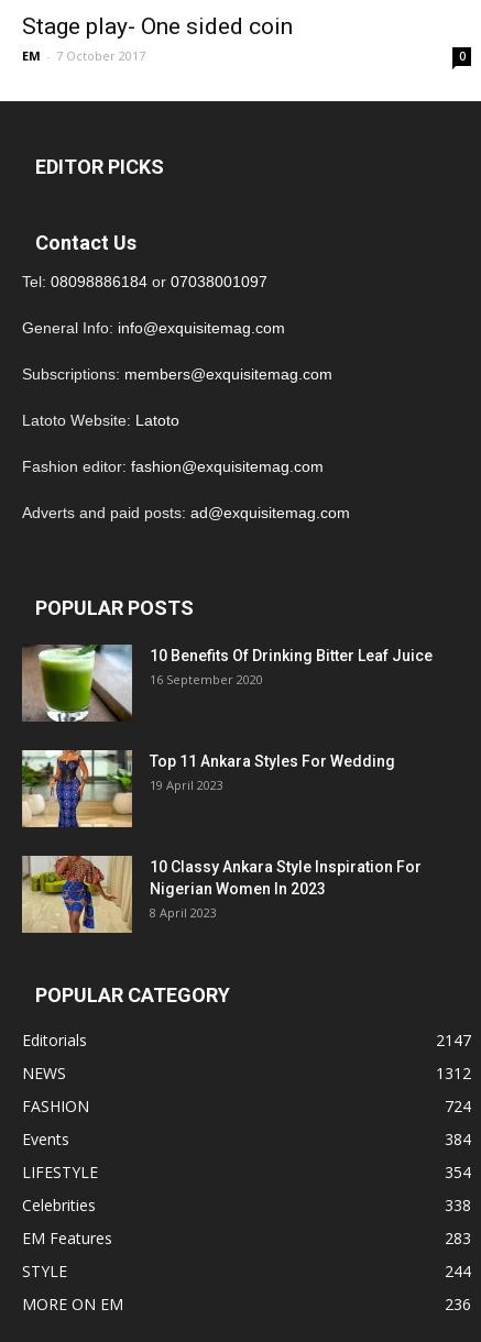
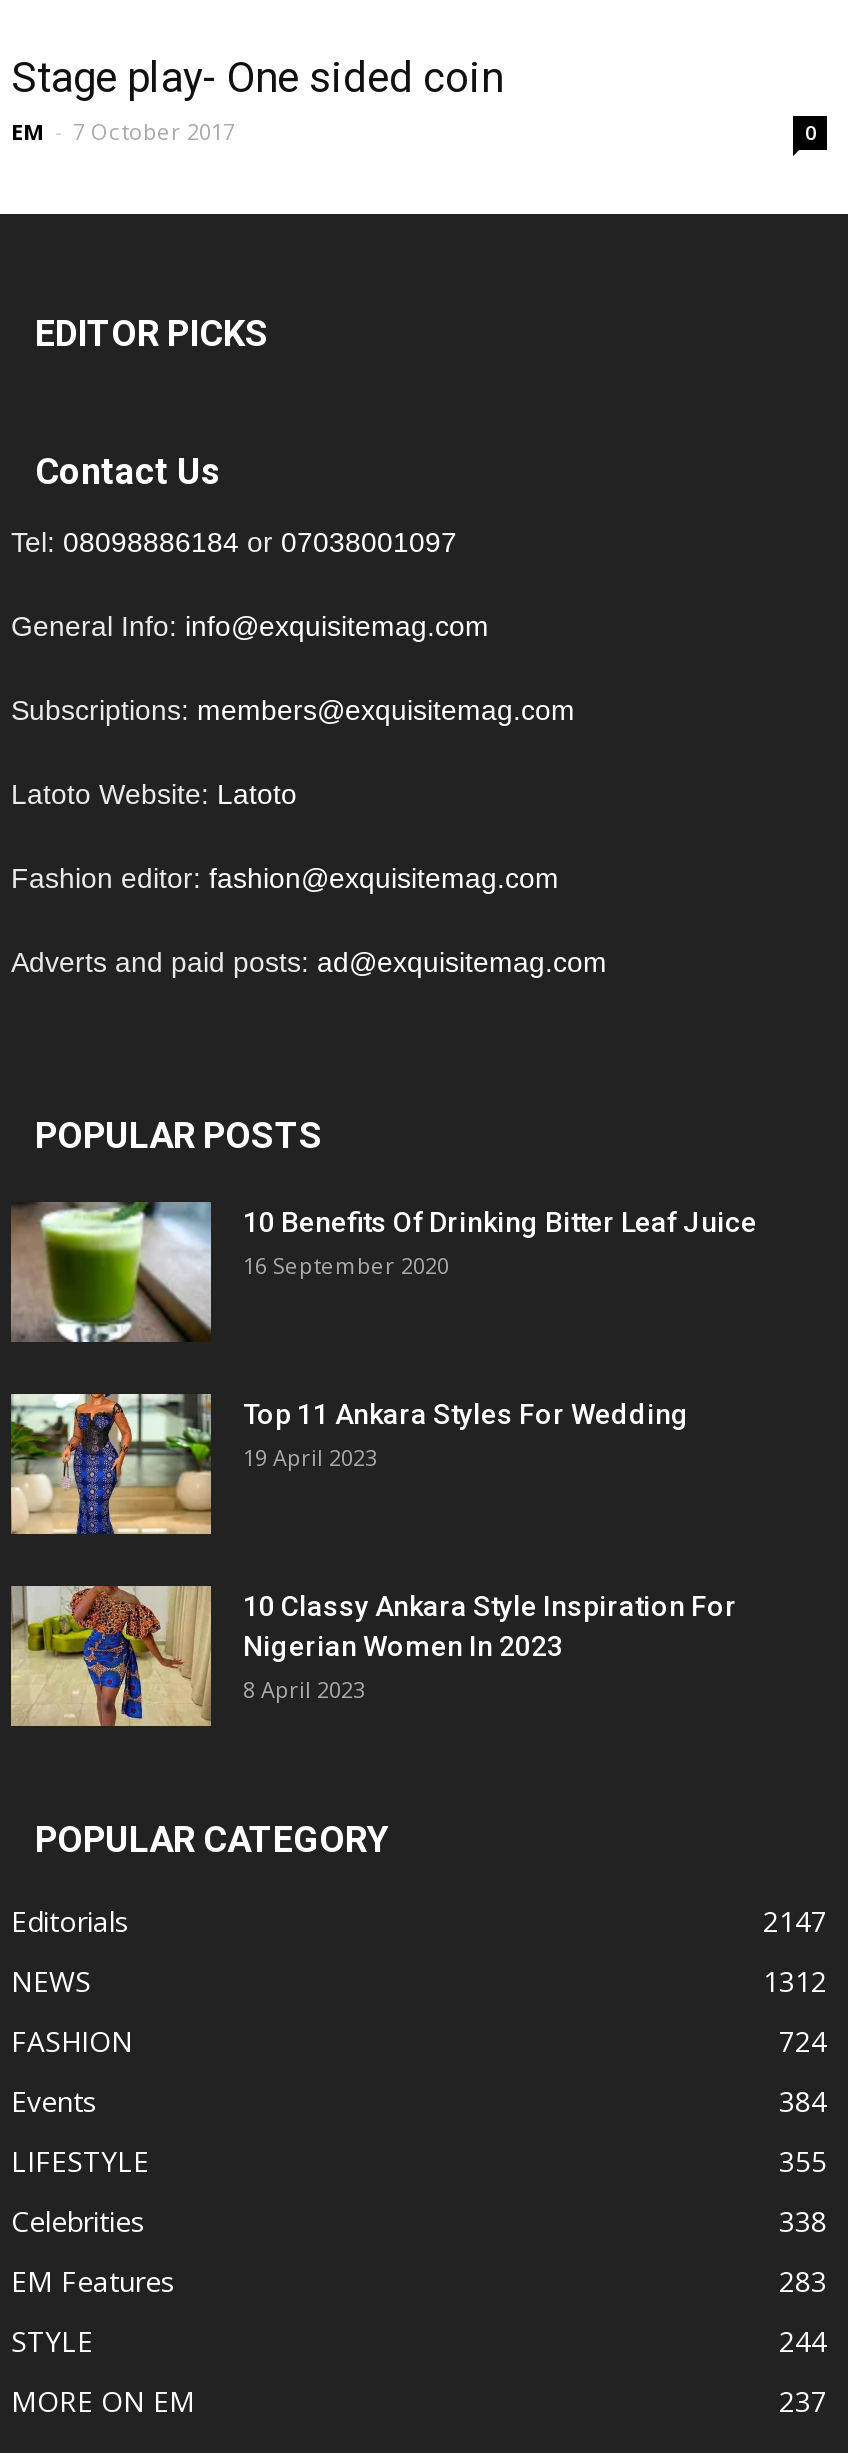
- 354
+ 355

- 236
+ 237
